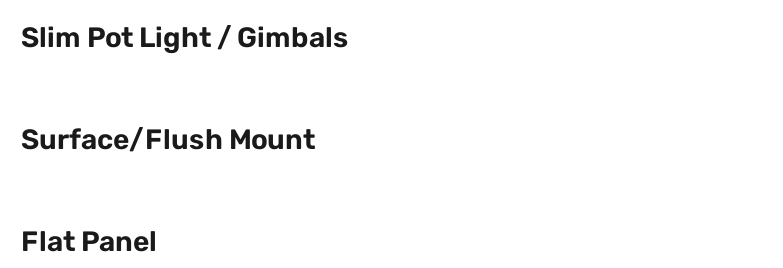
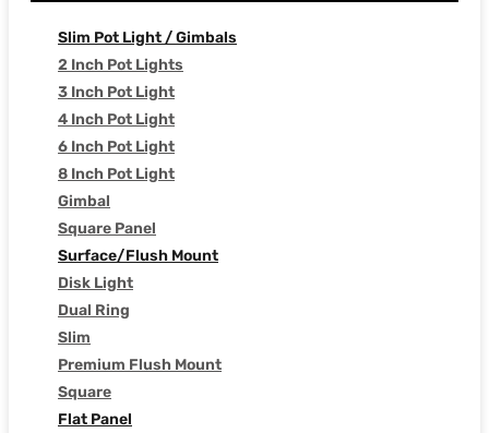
+ 2 Inch Pot Lights
+ 3 Inch Pot Light
+ 4 Inch Pot Light
+ 6 Inch Pot Light
+ 8 Inch Pot Light
+ Gimbal
+ Square Panel

+ Disk Light
+ Dual Ring
+ Slim
+ Premium Flush Mount
+ Square
